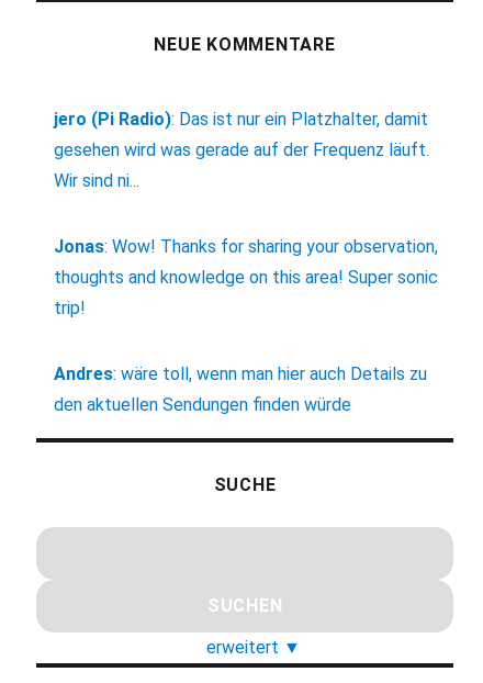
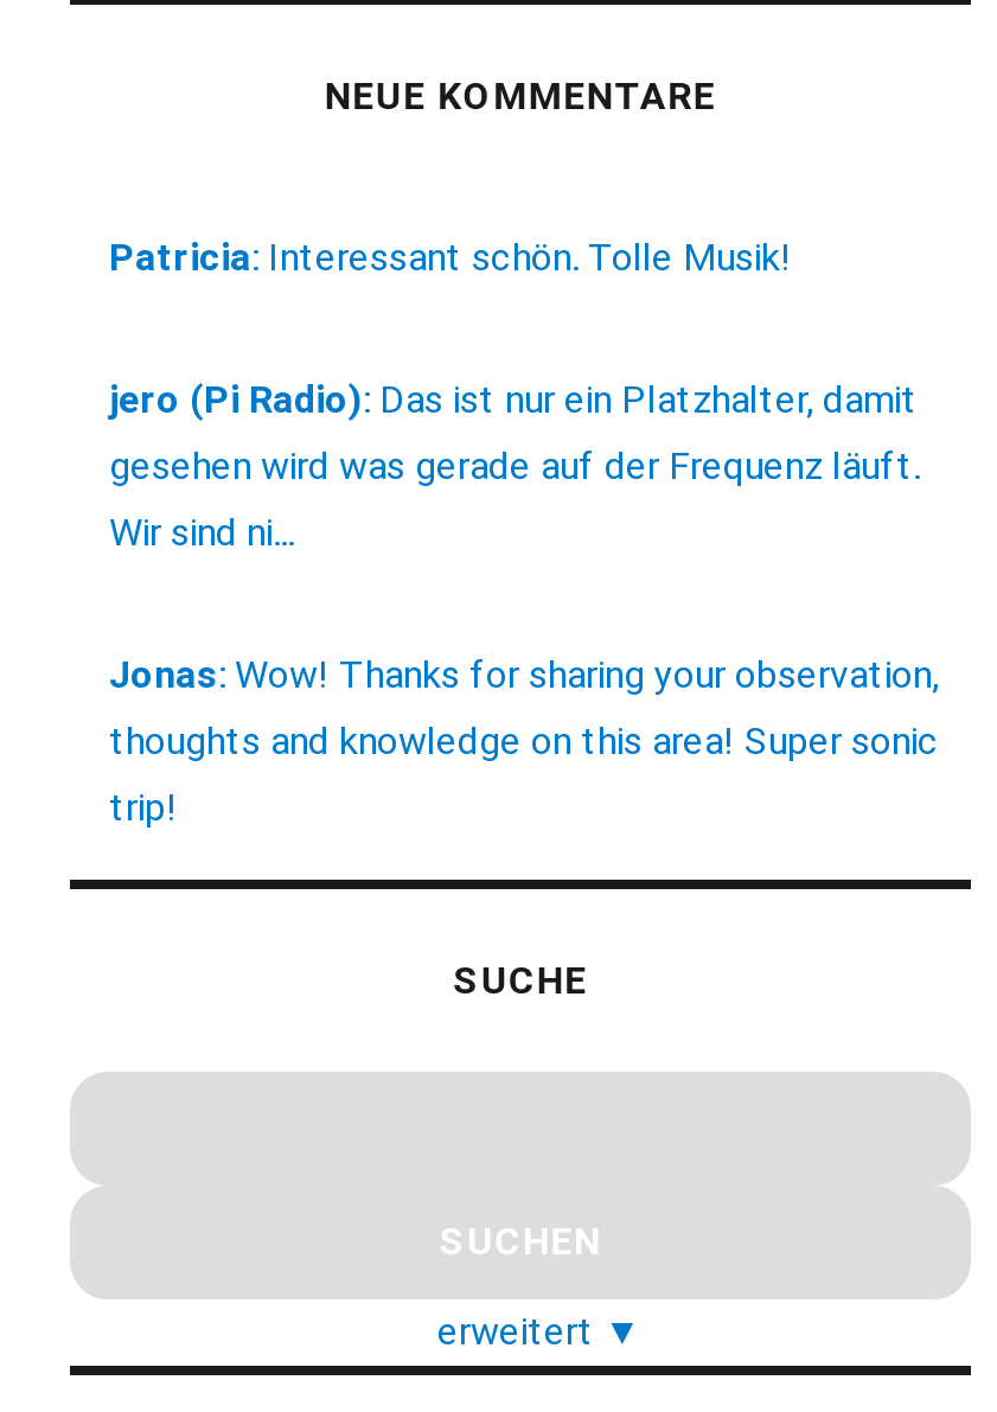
+ Patricia: Interessant schön. Tolle Musik!

moved down: jero (Pi Radio): Das ist nur ein Platzhalter, damit | gesehen wird was gerade auf der Frequenz läuft. | Wir sind ni... | Jonas: Wow! Thanks for sharing your observation, | thoughts and knowledge on this area! Super sonic | trip!

- Andres: wäre toll, wenn man hier auch Details zu
- den aktuellen Sendungen finden würde
